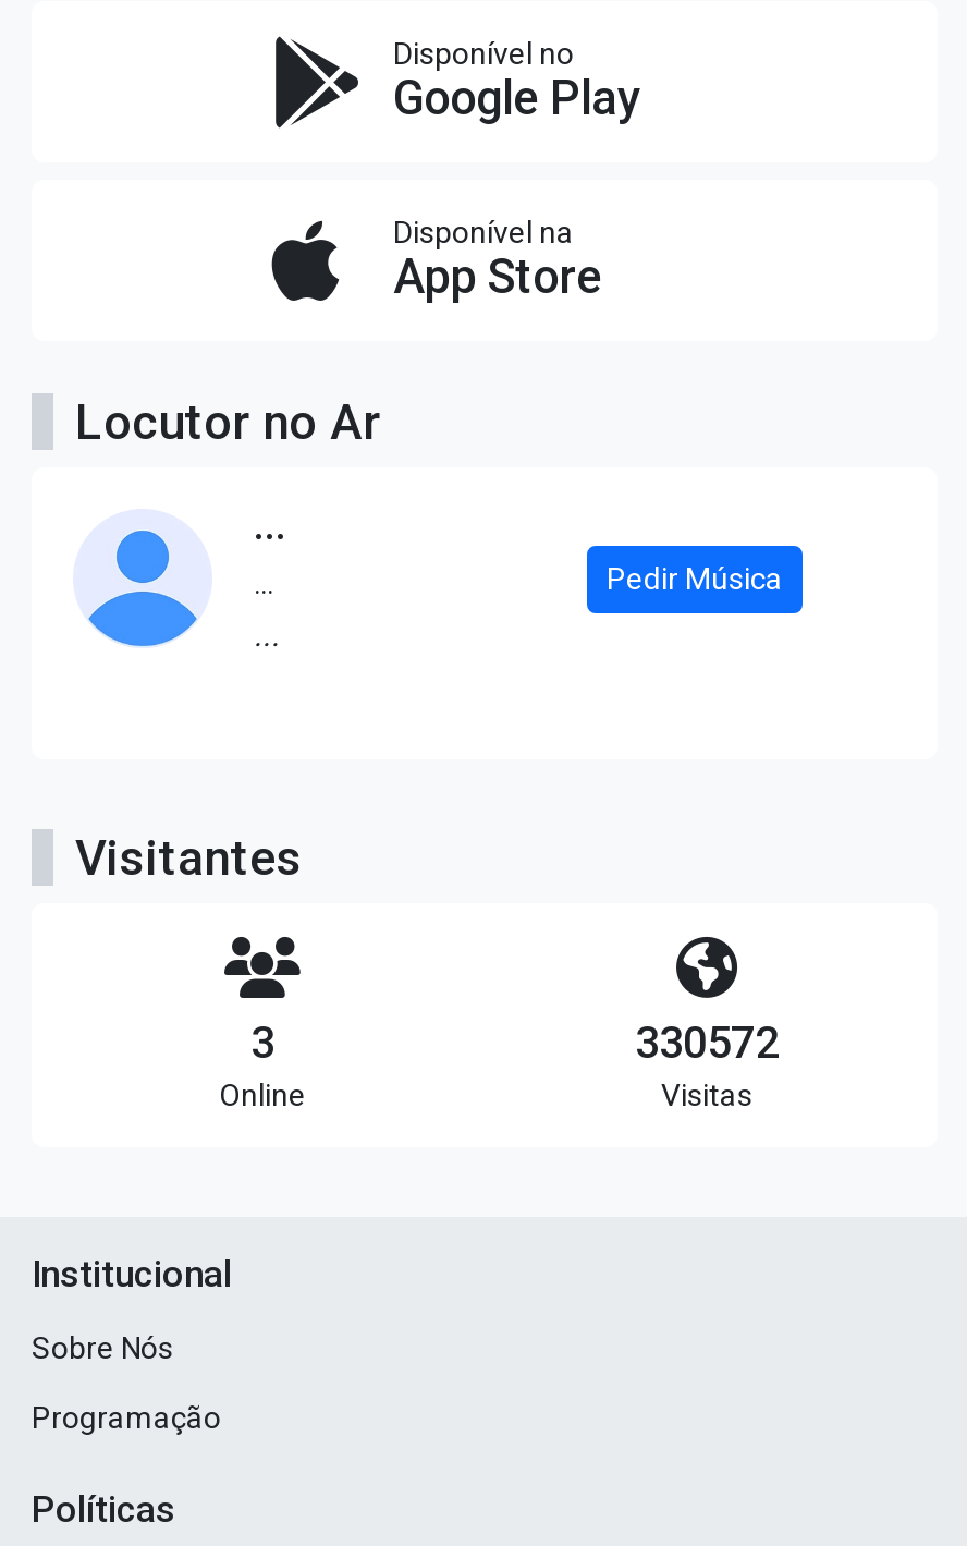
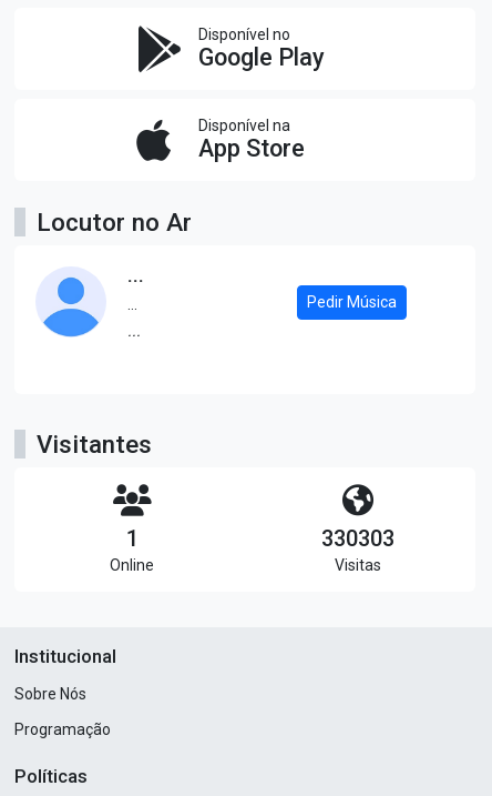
- 3
+ 1

- 330572
+ 330303
